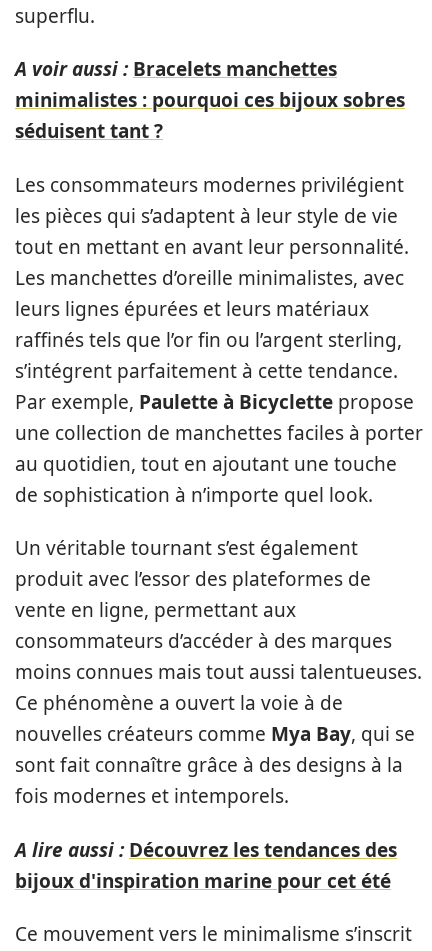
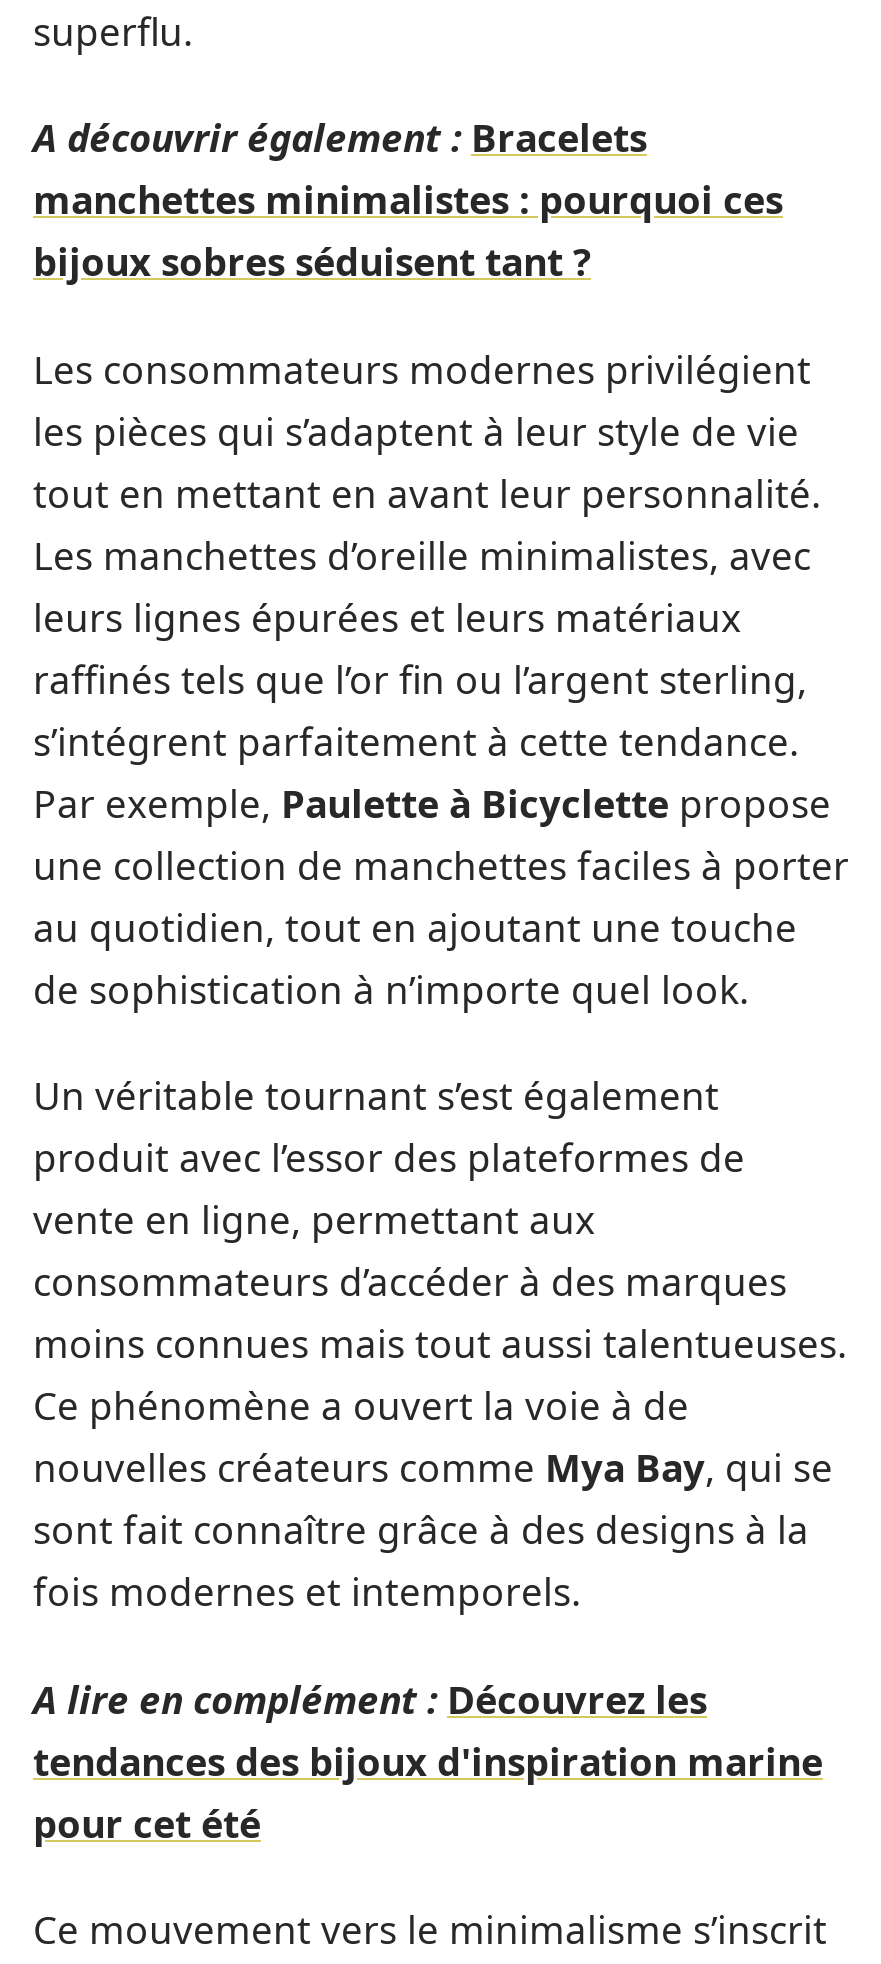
- A voir aussi : Bracelets manchettes
- minimalistes : pourquoi ces bijoux sobres
- séduisent tant ?
+ A découvrir également : Bracelets
+ manchettes minimalistes : pourquoi ces
+ bijoux sobres séduisent tant ?

- A lire aussi : Découvrez les tendances des
- bijoux d'inspiration marine pour cet été
+ A lire en complément : Découvrez les
+ tendances des bijoux d'inspiration marine
+ pour cet été
